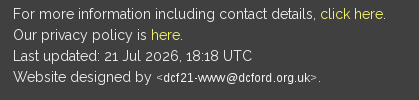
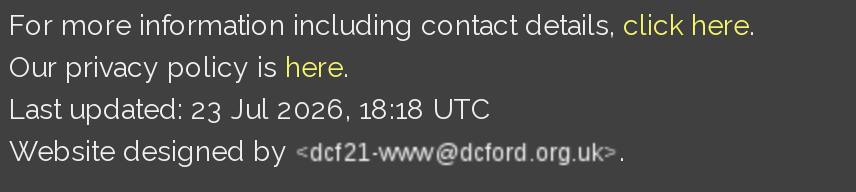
- Last updated: 21 Jul 2026, 18:18 UTC
+ Last updated: 23 Jul 2026, 18:18 UTC
